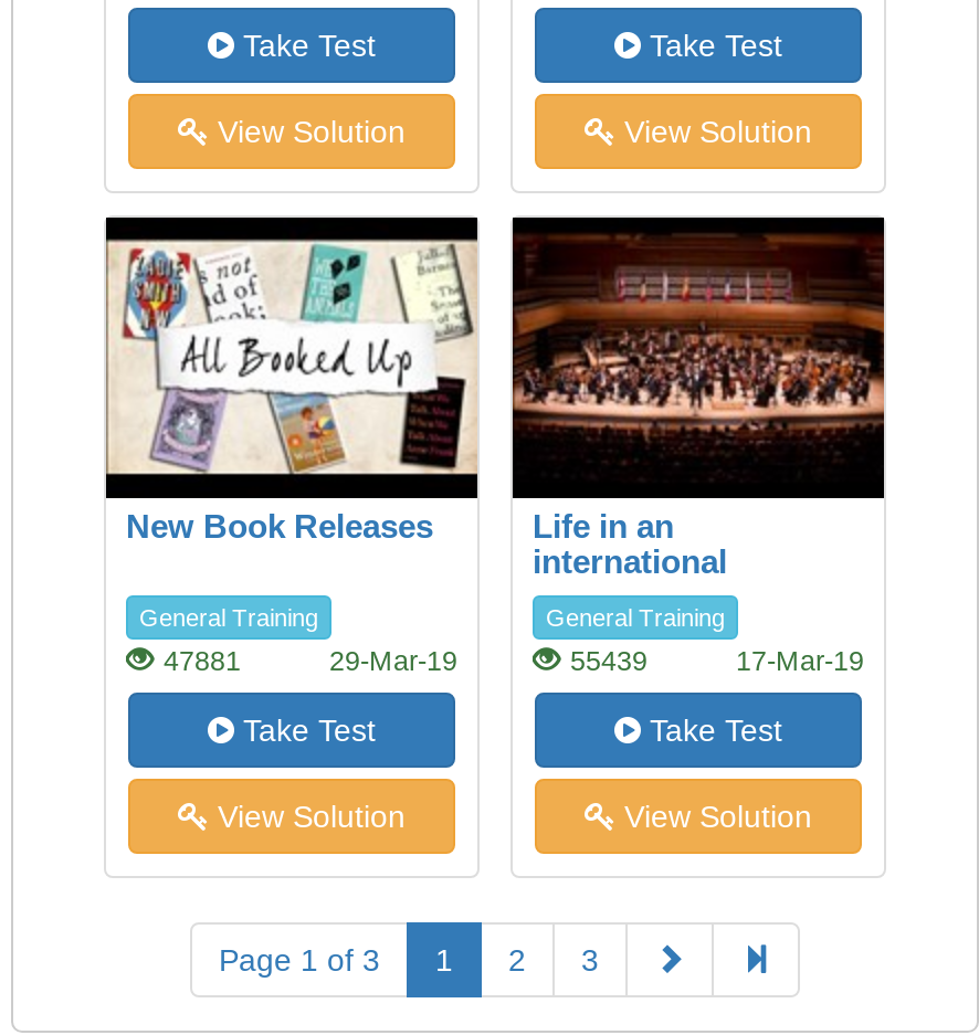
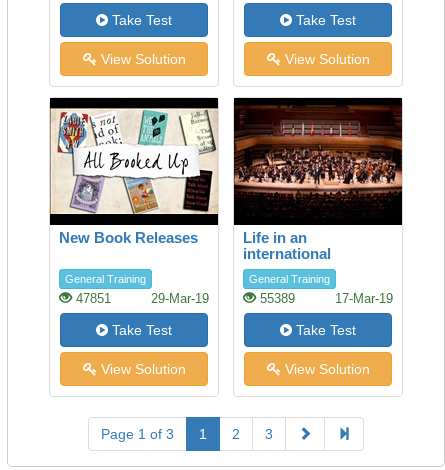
- 47881
+ 47851

- 55439
+ 55389
